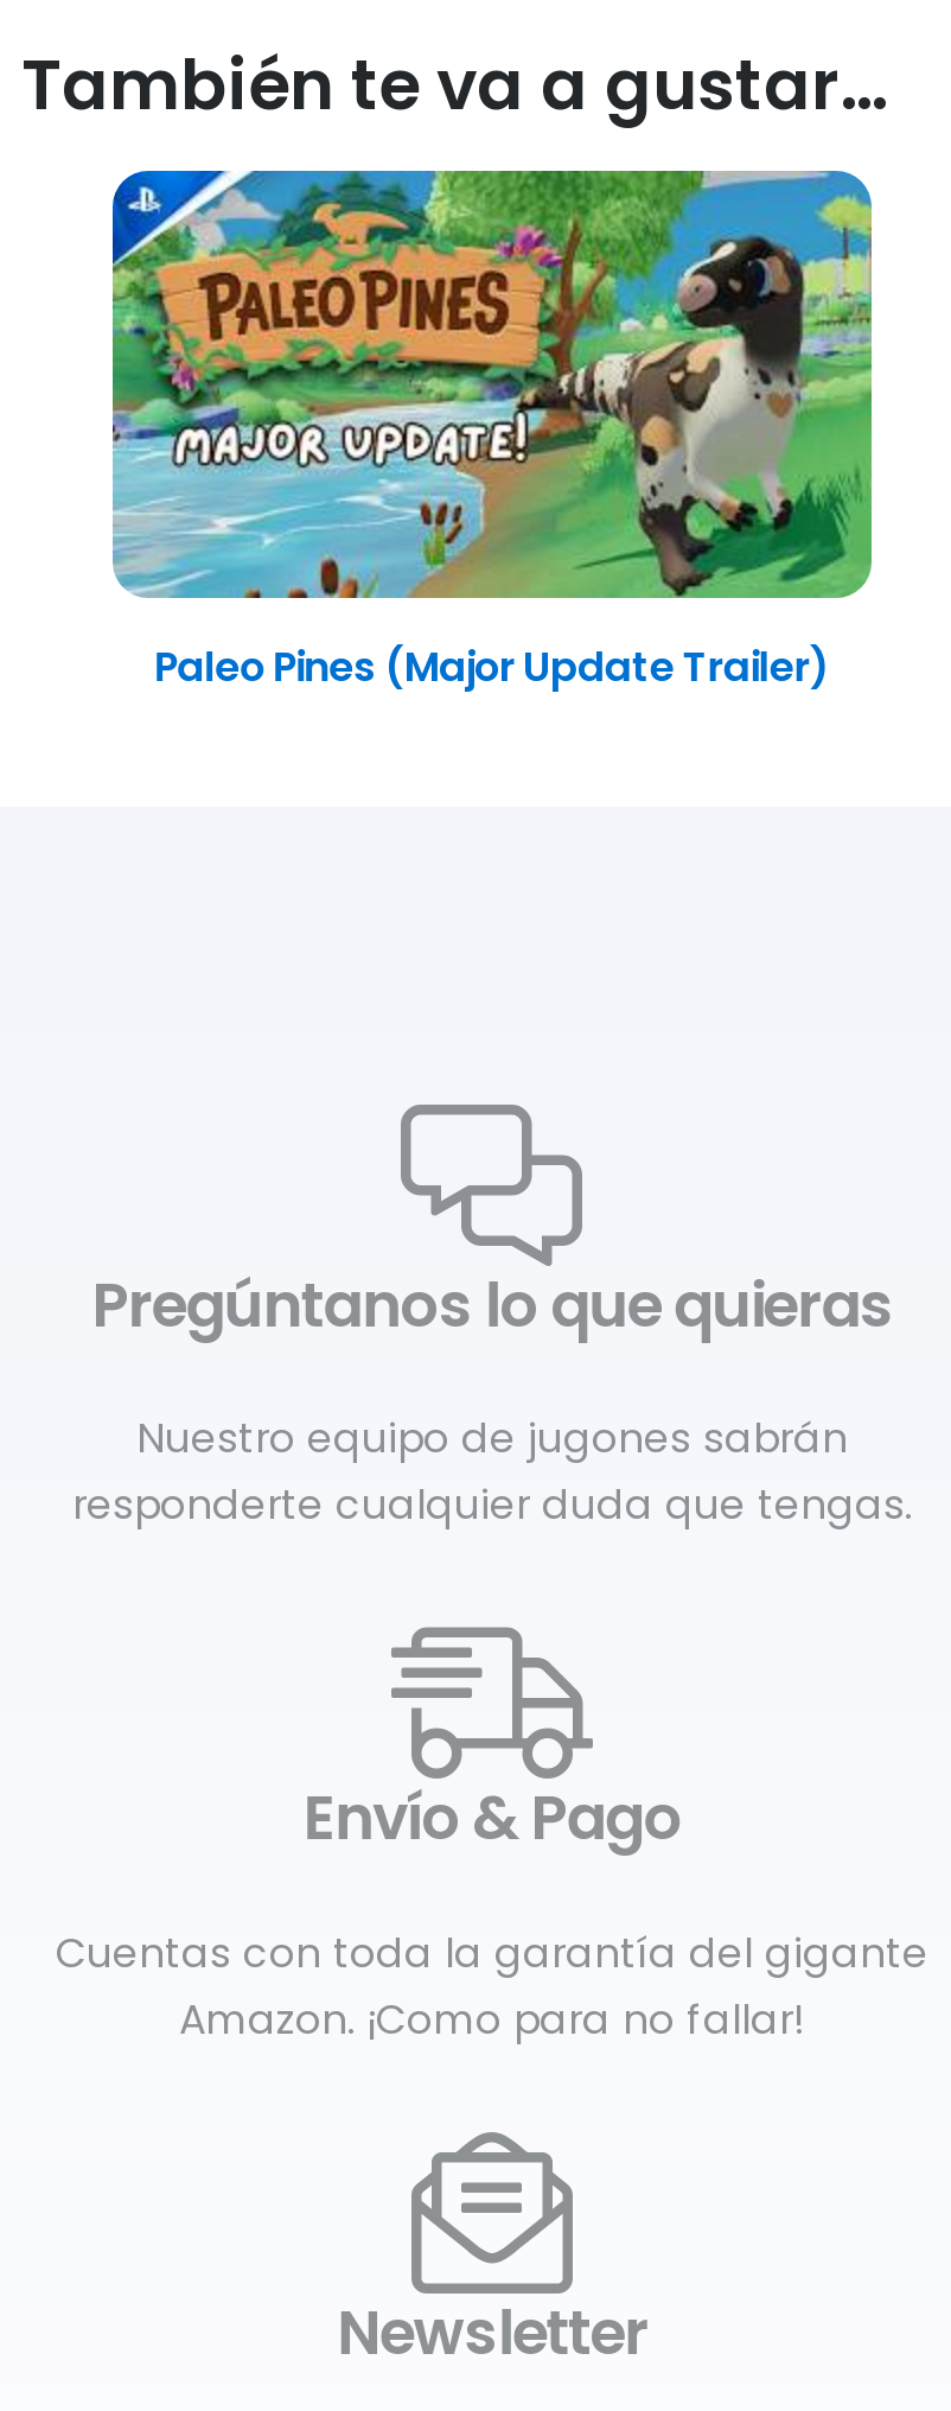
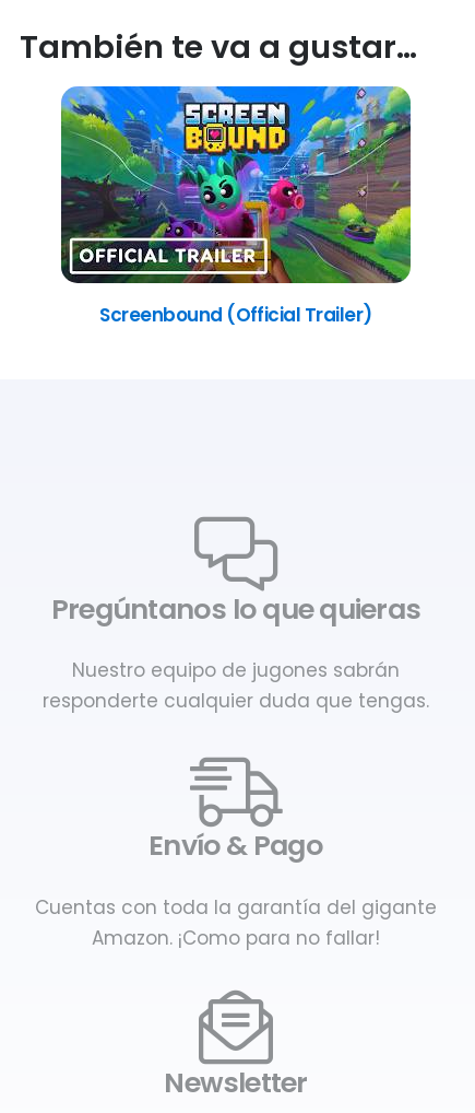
- [image]
- Paleo Pines (Major Update Trailer)
+ [image]
+ Screenbound (Official Trailer)
